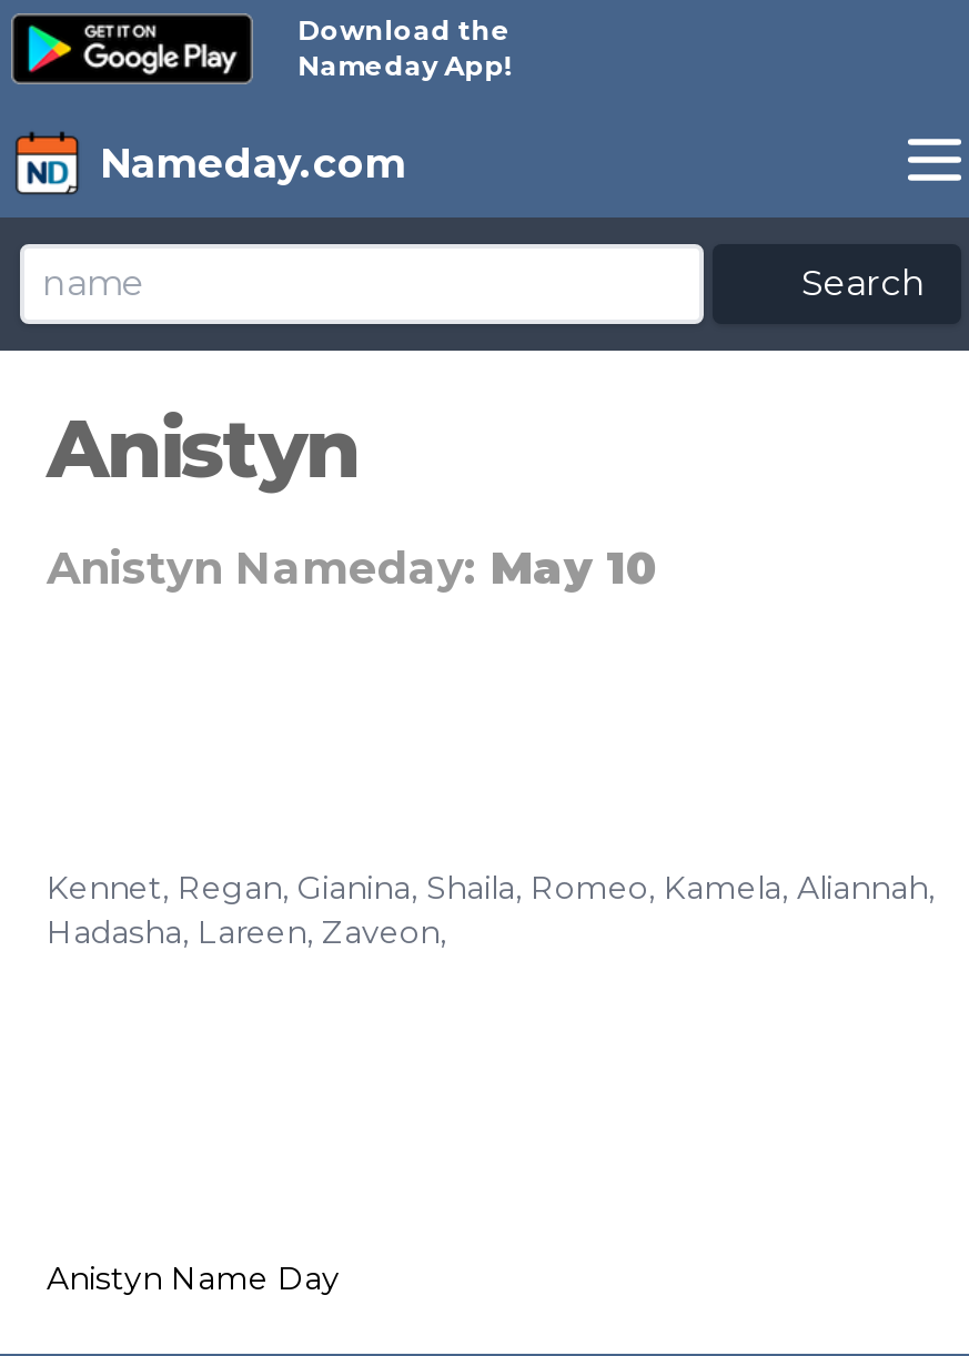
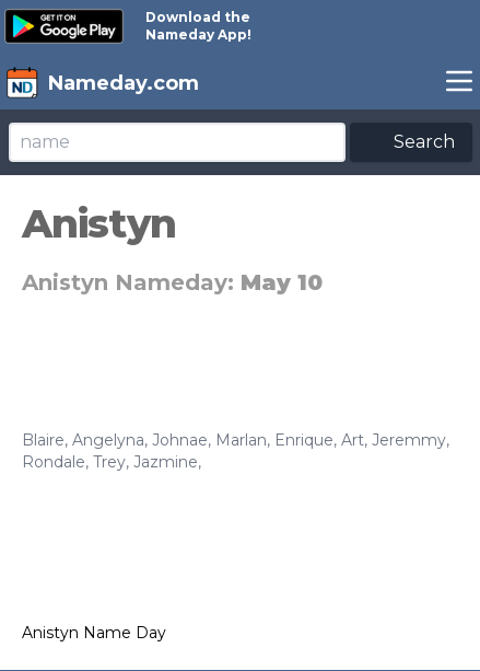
- Kennet, Regan, Gianina, Shaila, Romeo, Kamela, Aliannah,
- Hadasha, Lareen, Zaveon,
+ Blaire, Angelyna, Johnae, Marlan, Enrique, Art, Jeremmy,
+ Rondale, Trey, Jazmine,
